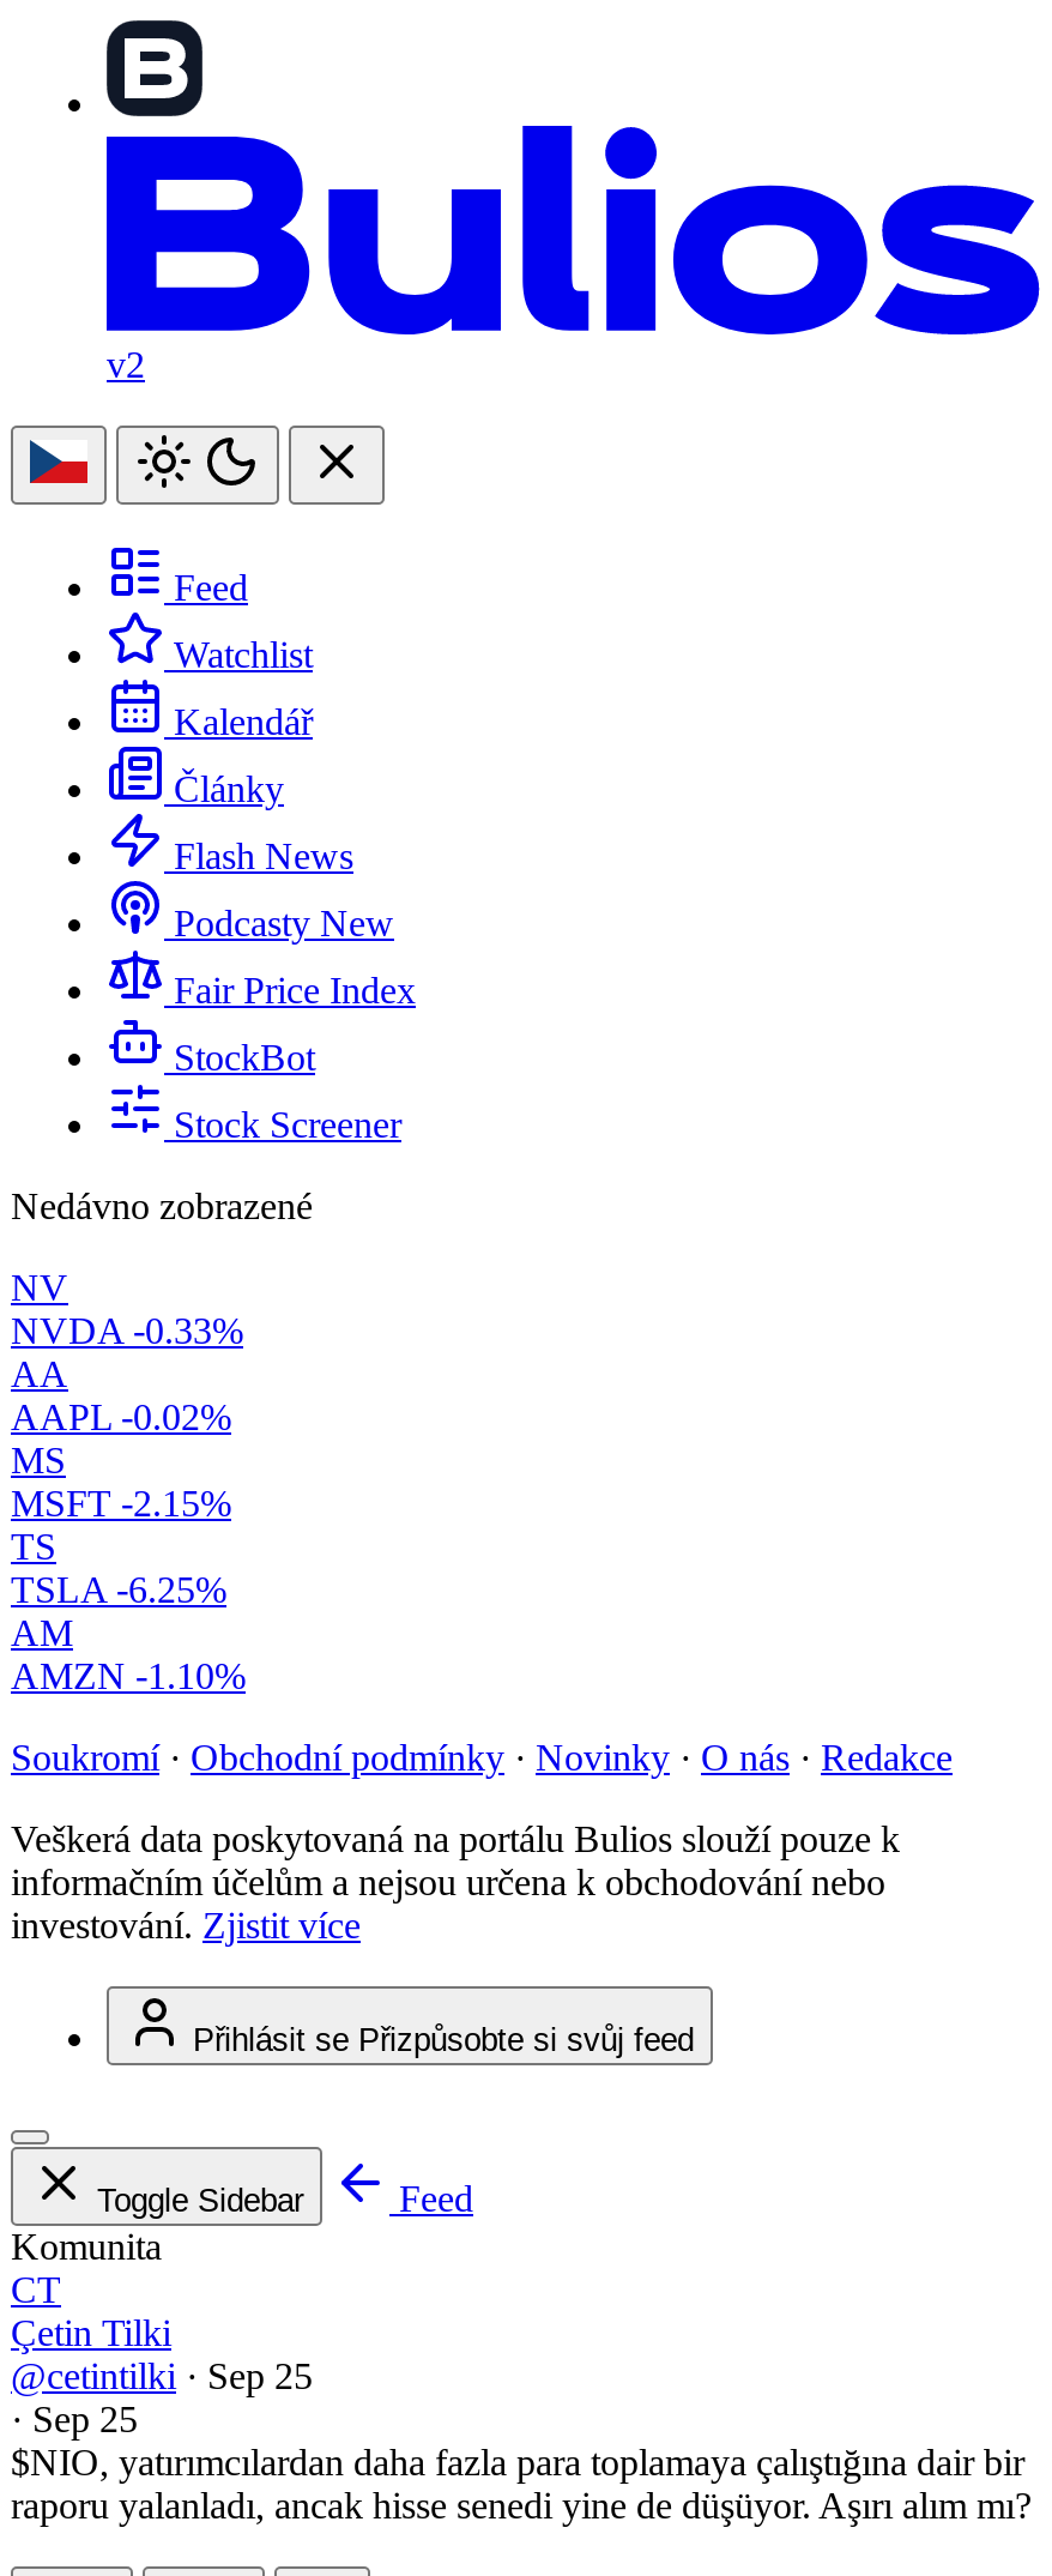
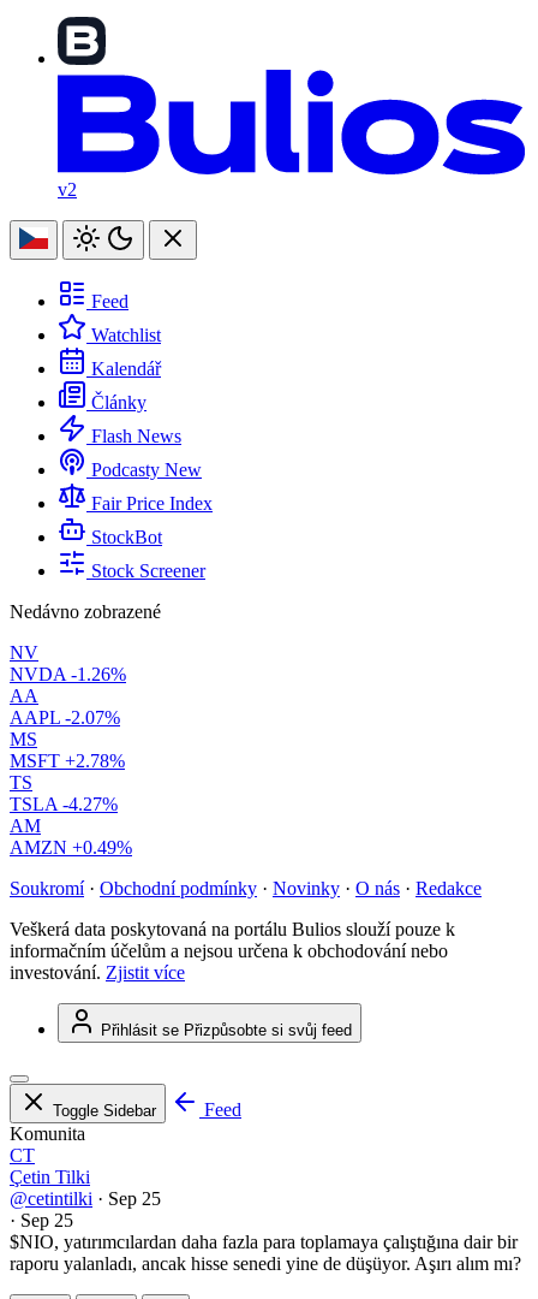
- NVDA -0.33%
+ NVDA -1.26%

- AAPL -0.02%
+ AAPL -2.07%

- MSFT -2.15%
+ MSFT +2.78%

- TSLA -6.25%
+ TSLA -4.27%

- AMZN -1.10%
+ AMZN +0.49%
